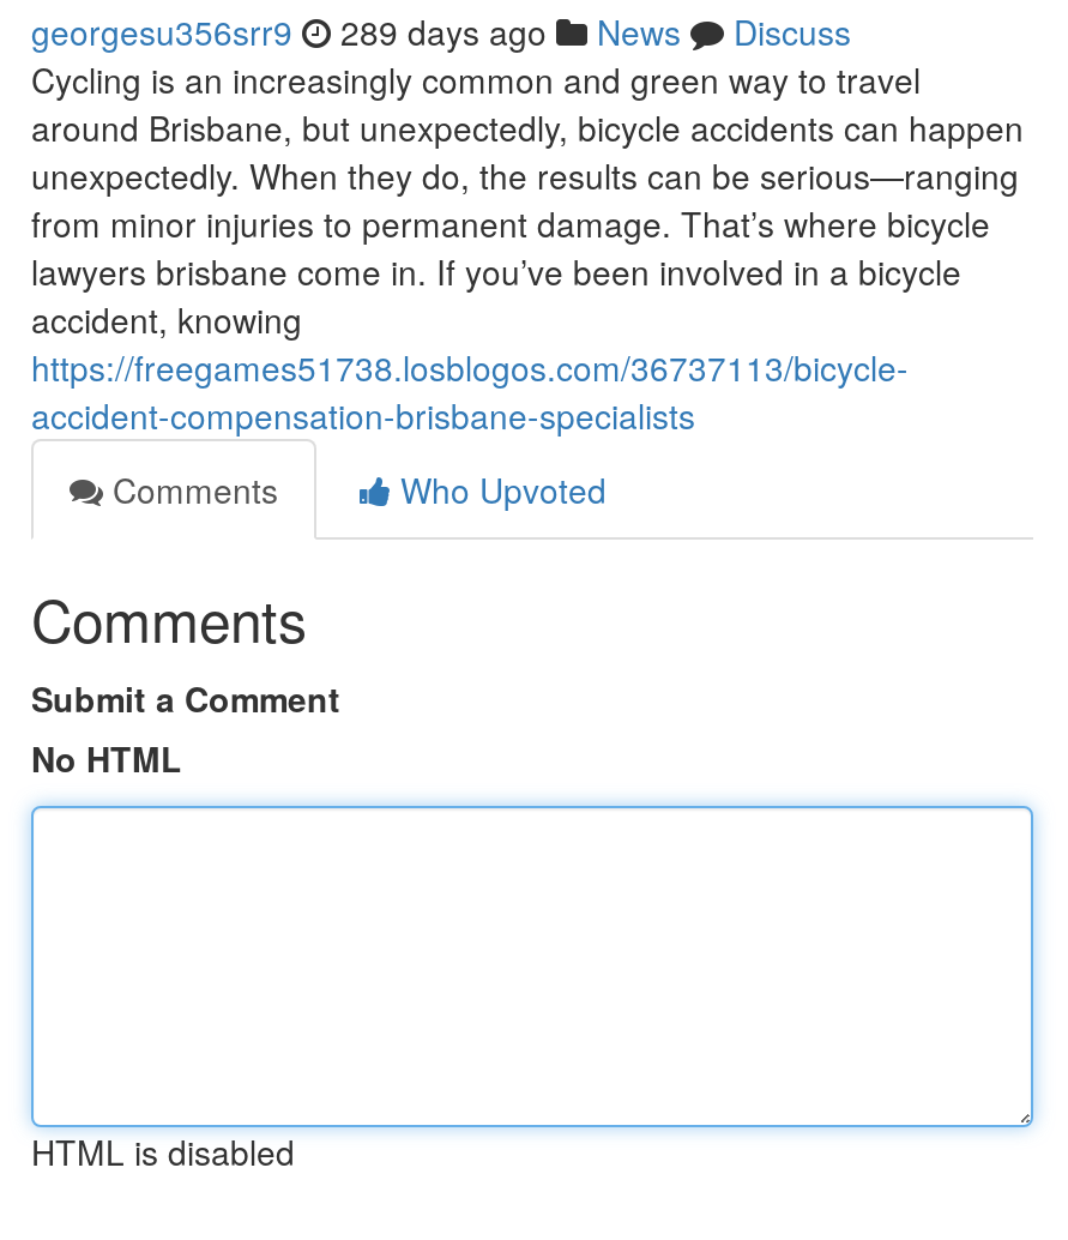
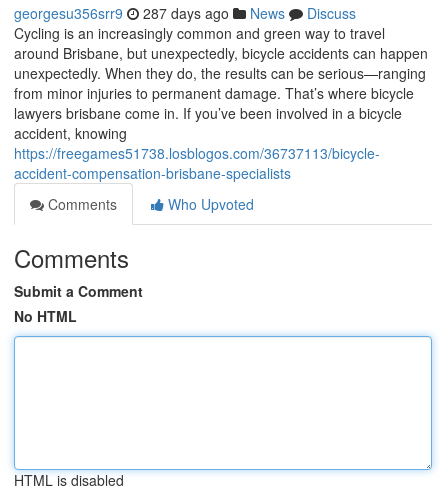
- georgesu356srr9 289 days ago News Discuss
+ georgesu356srr9 287 days ago News Discuss
